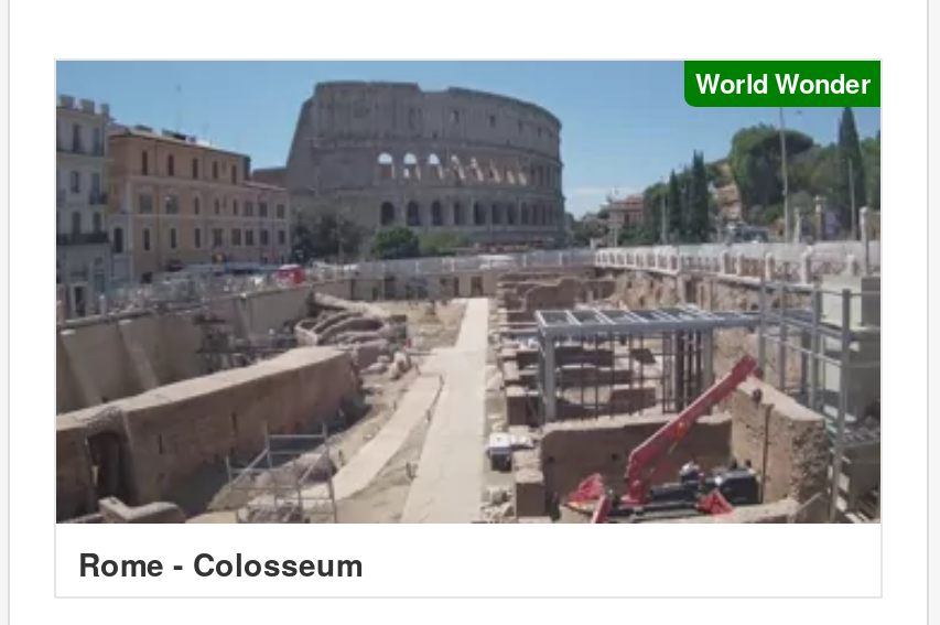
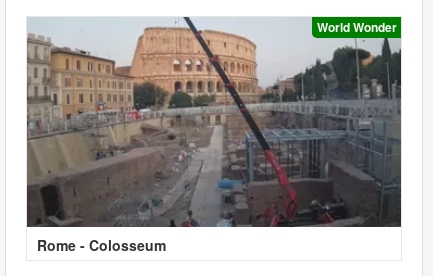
- [image]
+ [image]
